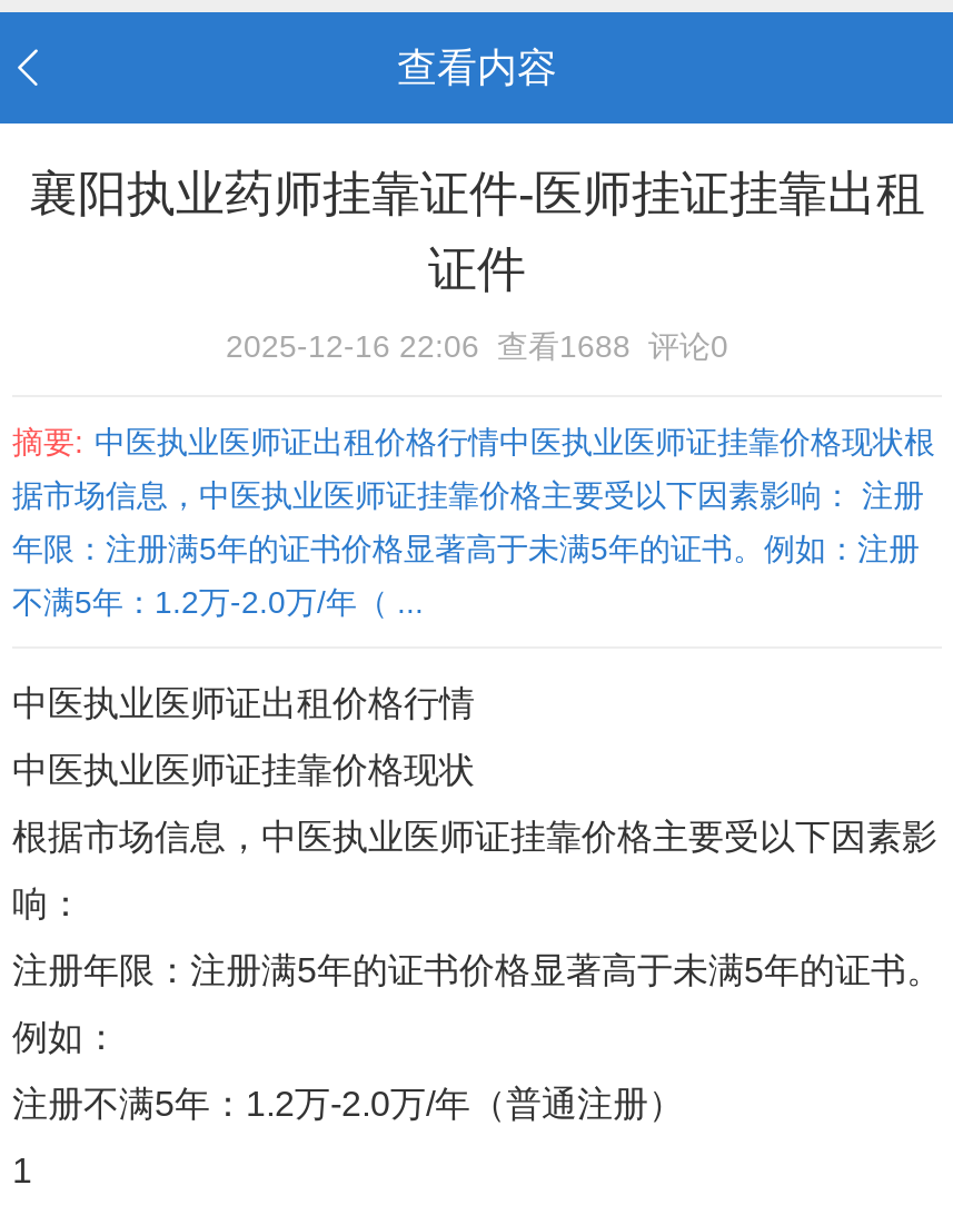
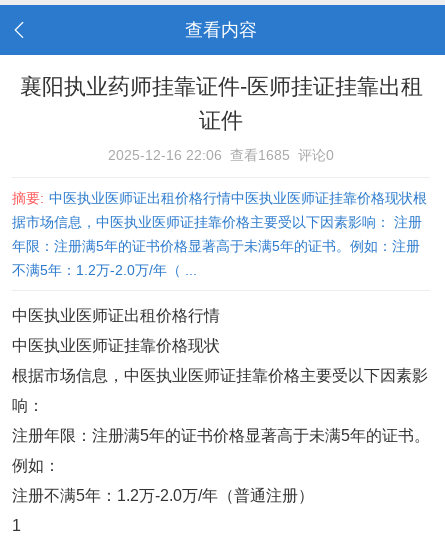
- 2025-12-16 22:06 查看1688 评论0
+ 2025-12-16 22:06 查看1685 评论0
